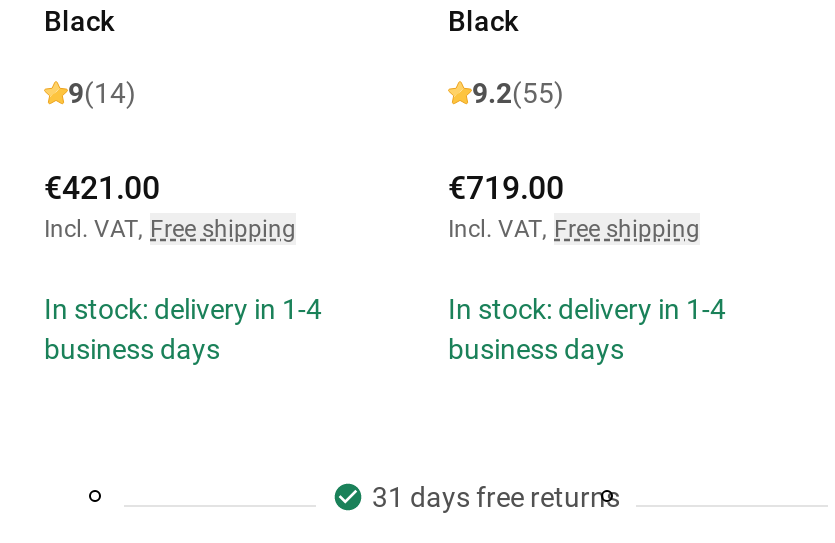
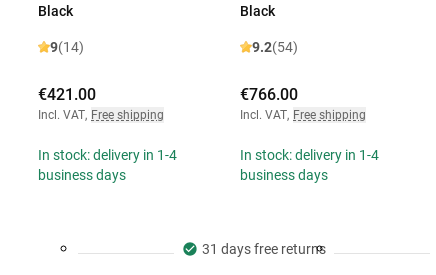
- 9.2(55)
+ 9.2(54)

- €719.00
+ €766.00
